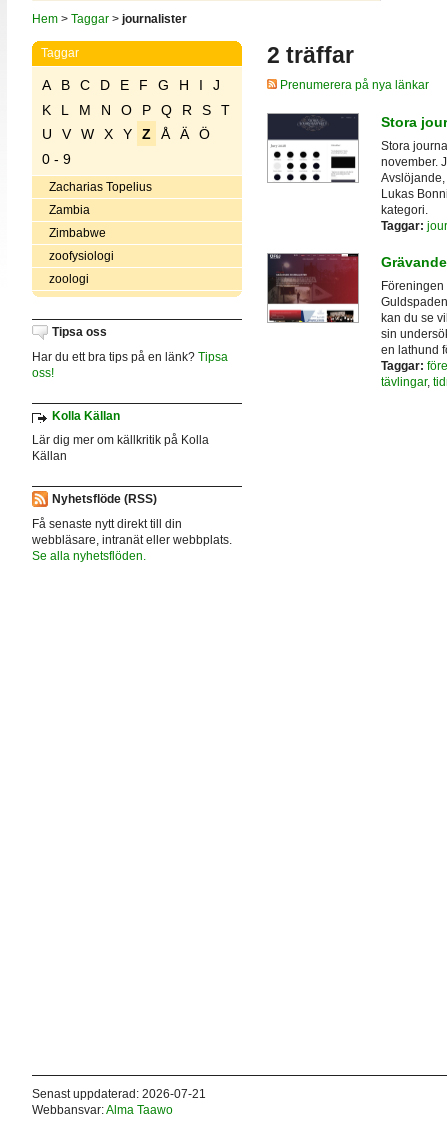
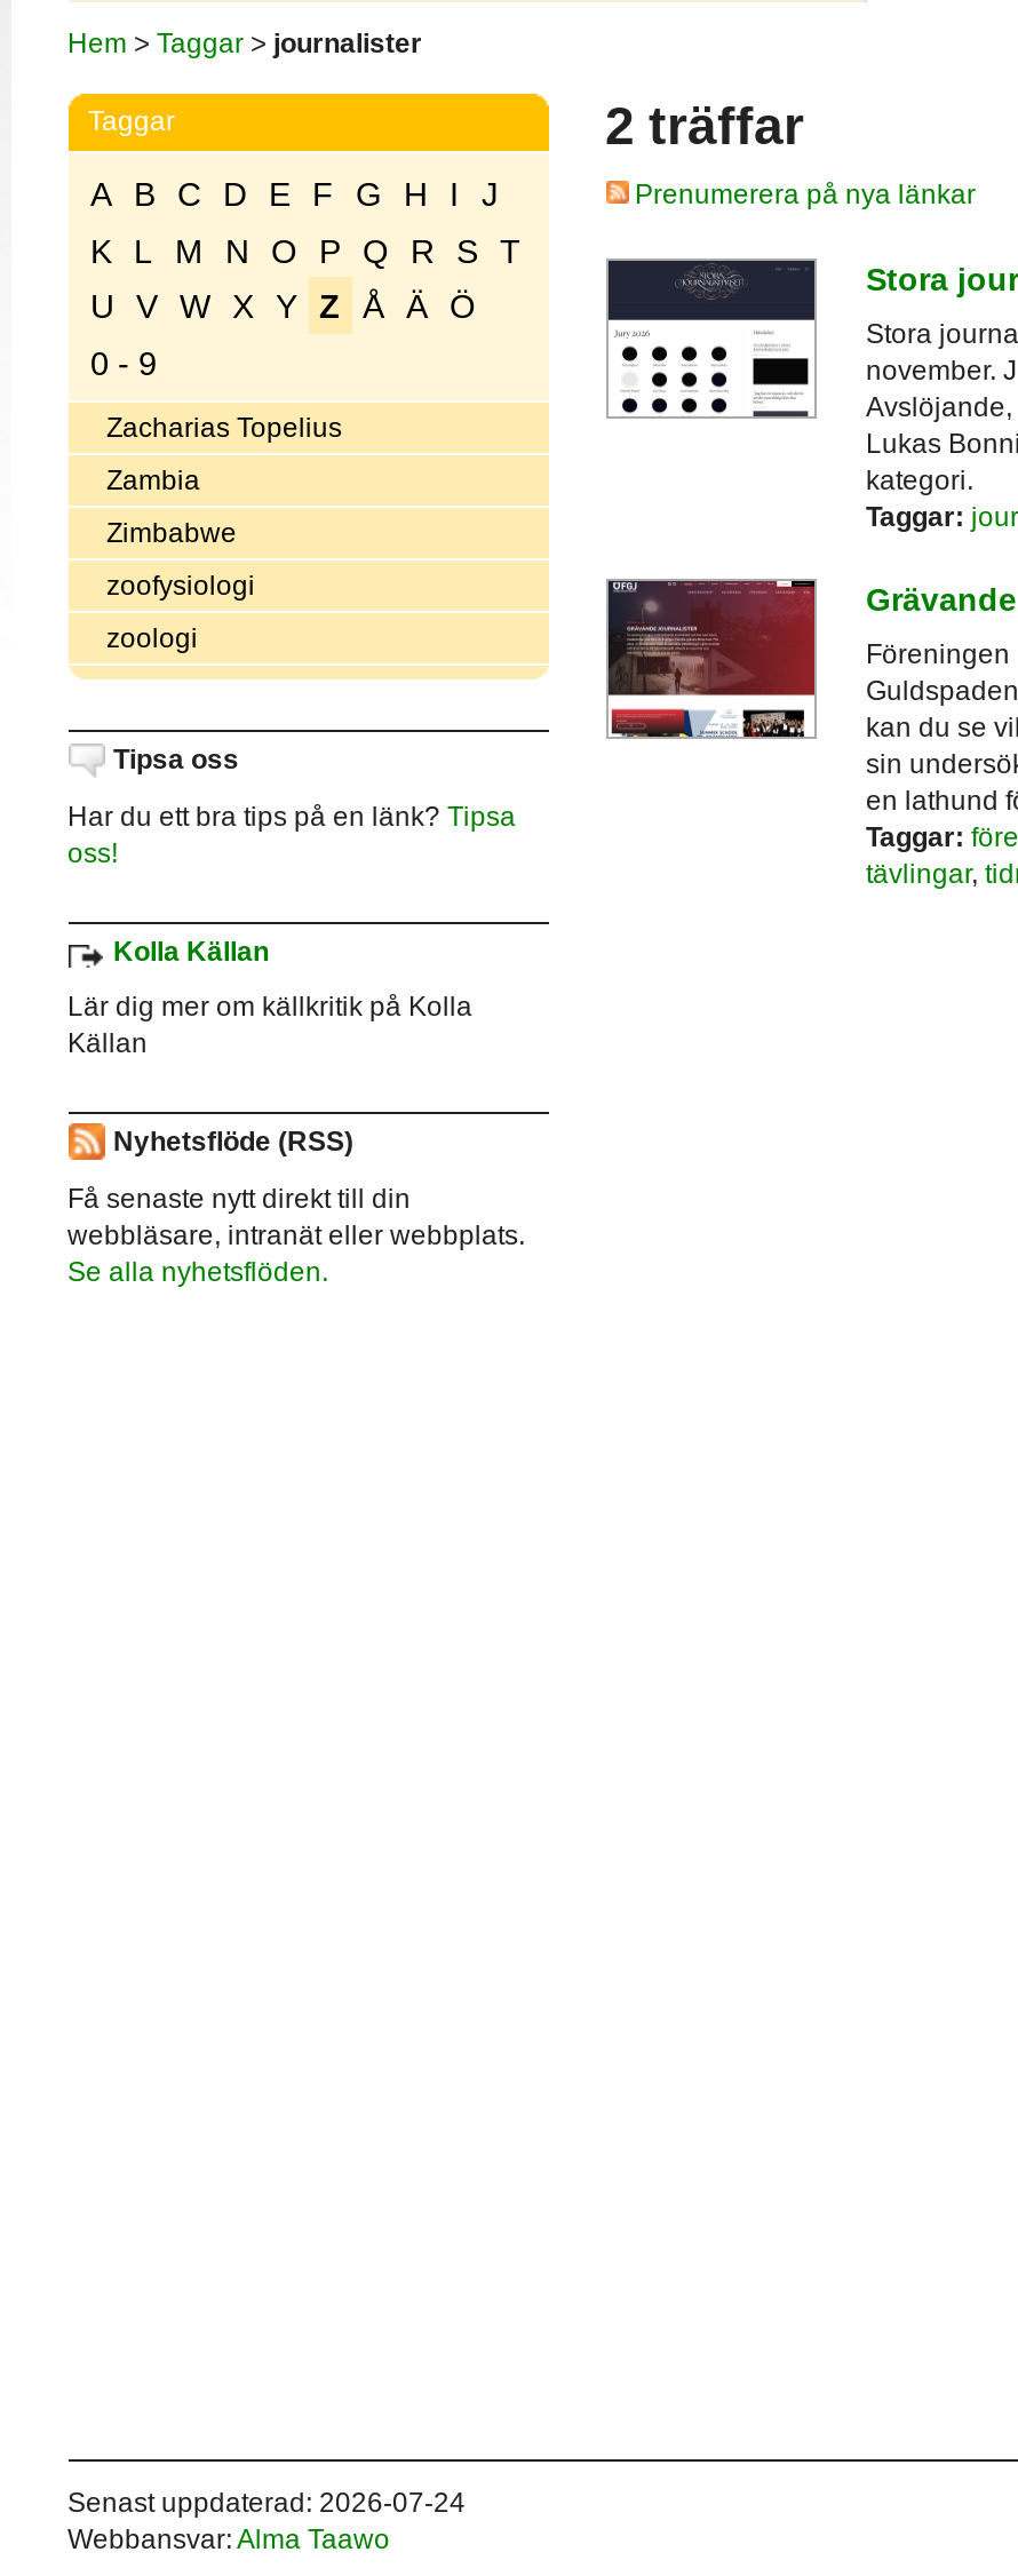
- Senast uppdaterad: 2026-07-21
+ Senast uppdaterad: 2026-07-24
